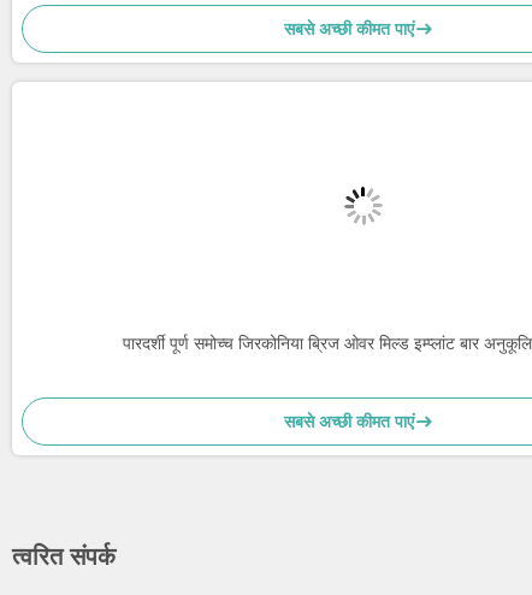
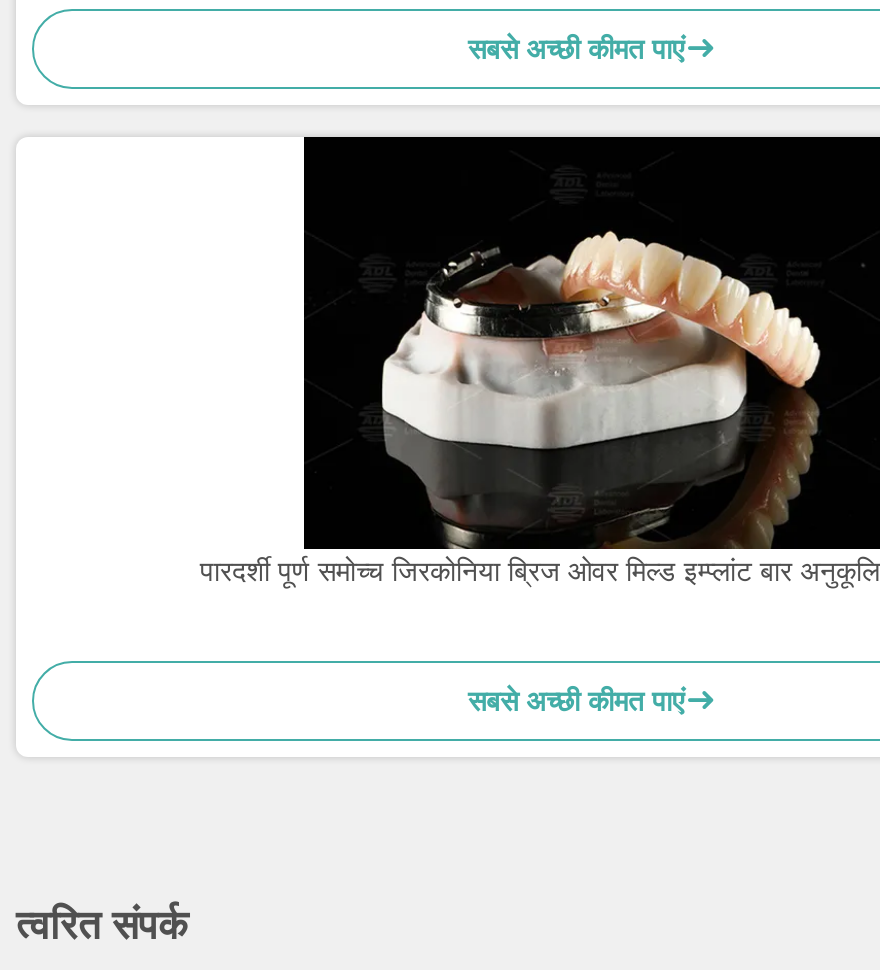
+ [image]
